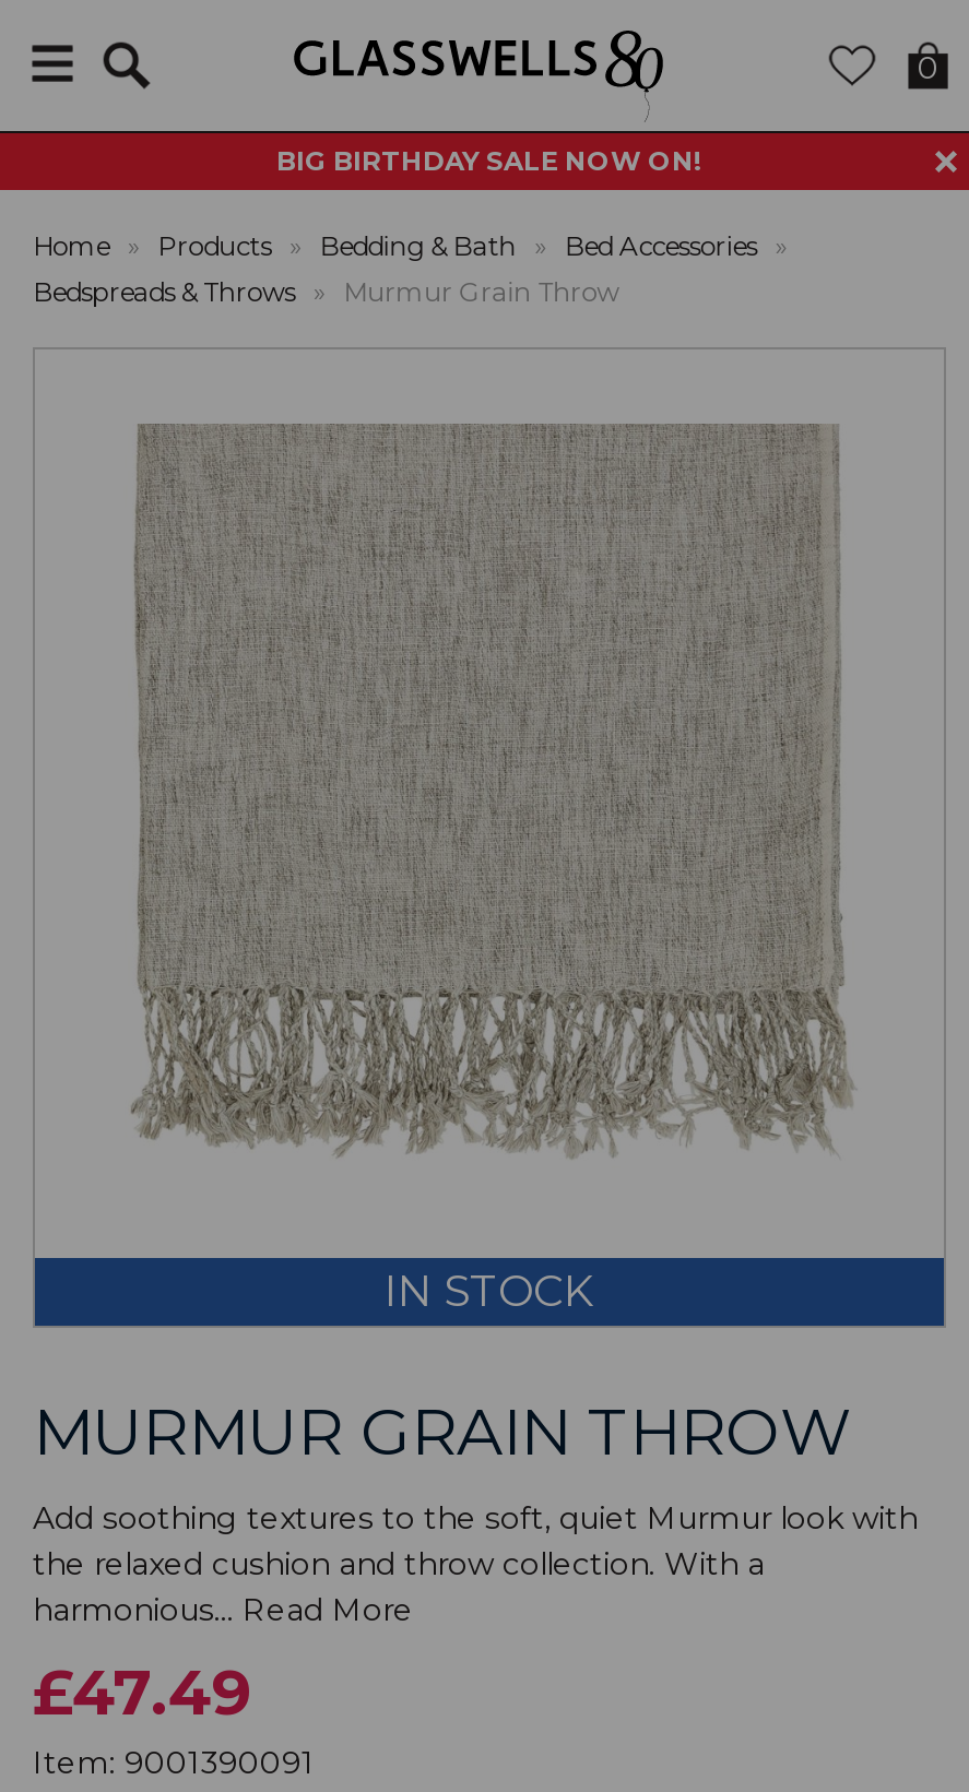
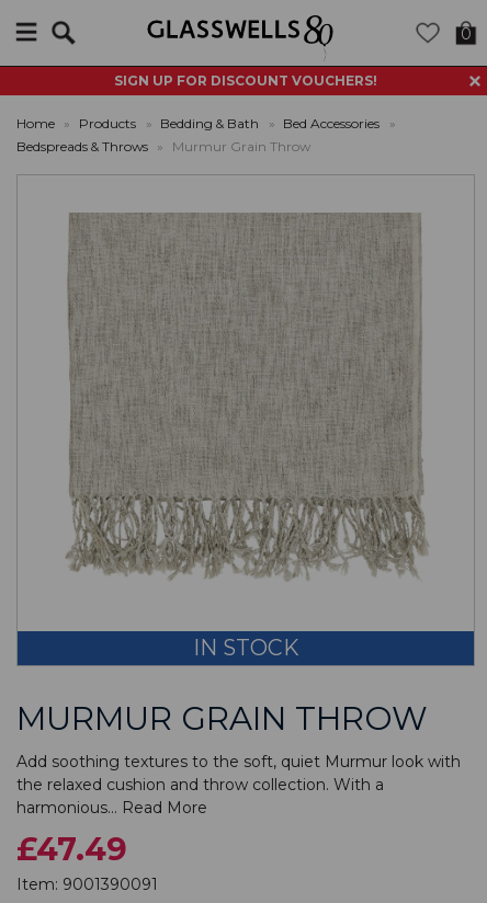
- BIG BIRTHDAY SALE NOW ON!
+ SIGN UP FOR DISCOUNT VOUCHERS!
